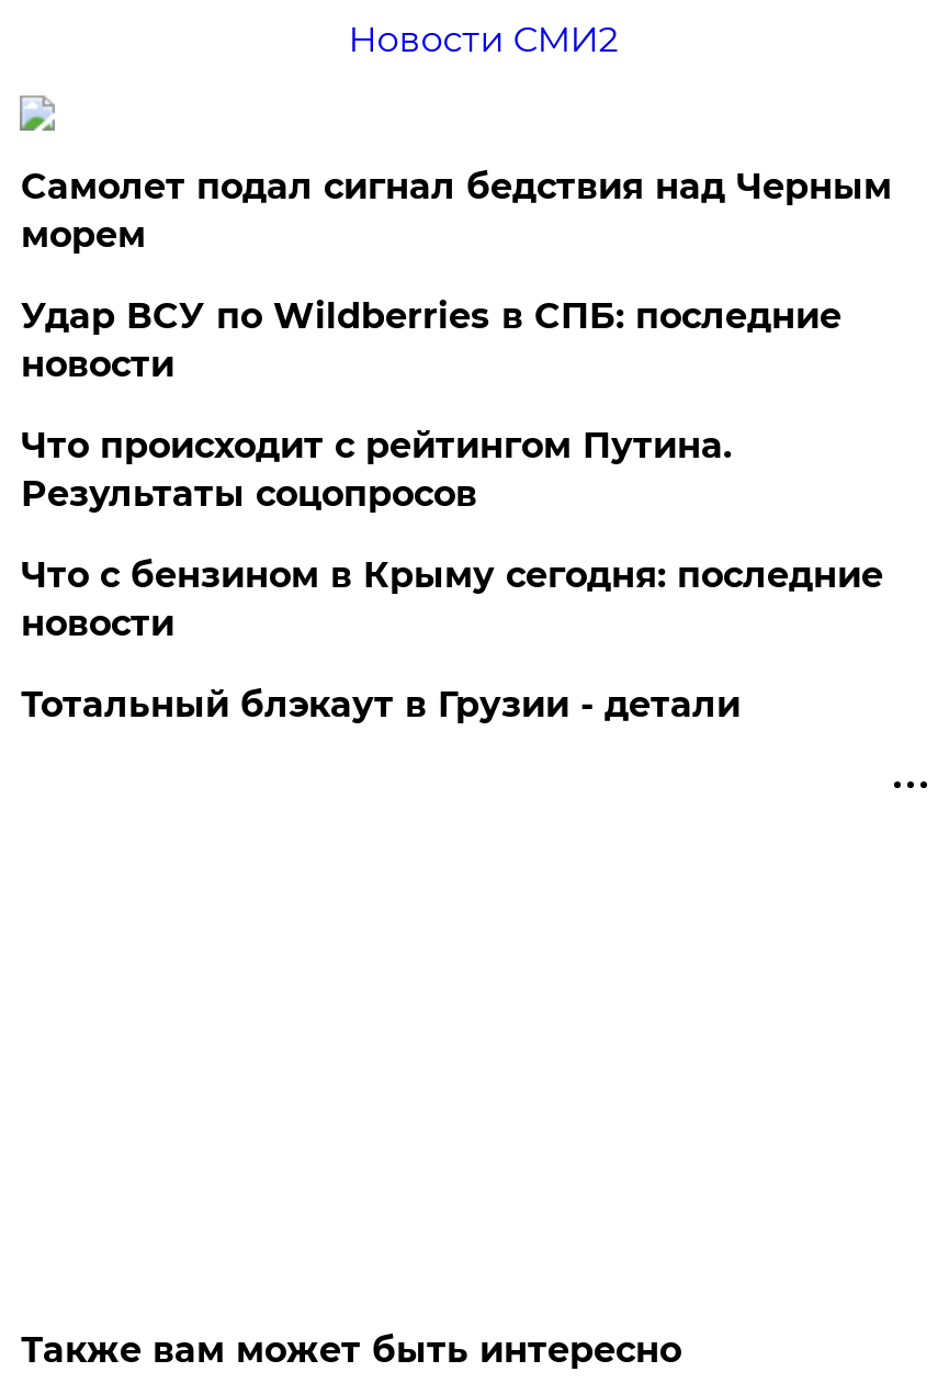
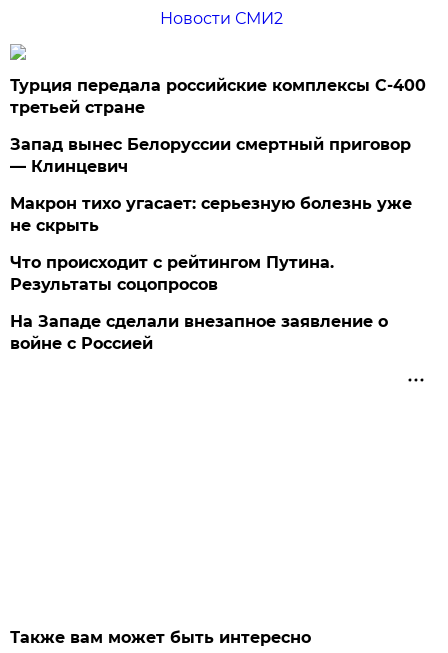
- Самолет подал сигнал бедствия над Черным
- морем
- Удар ВСУ по Wildberries в СПБ: последние
- новости
+ Турция передала российские комплексы С-400
+ третьей стране
+ Запад вынес Белоруссии смертный приговор
+ — Клинцевич
+ Макрон тихо угасает: серьезную болезнь уже
+ не скрыть

moved down: Что происходит с рейтингом Путина. | Результаты соцопросов

- Что с бензином в Крыму сегодня: последние
- новости
- Тотальный блэкаут в Грузии - детали
+ На Западе сделали внезапное заявление о
+ войне с Россией
